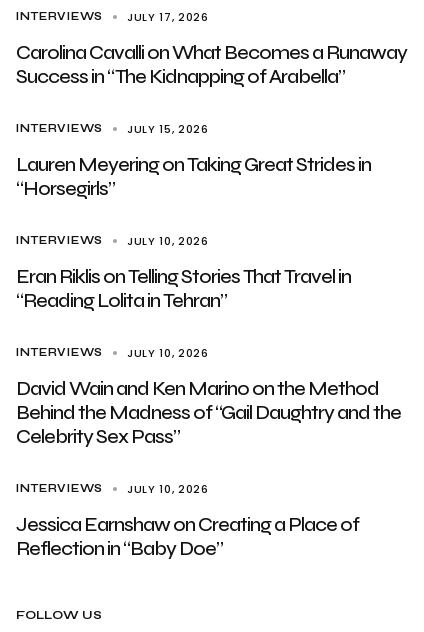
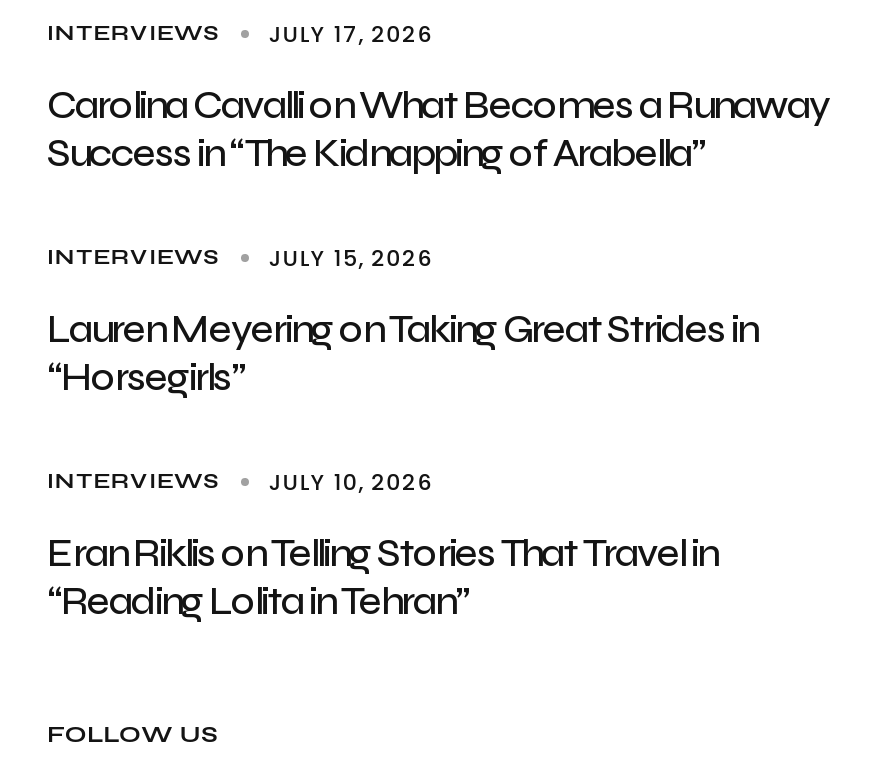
- INTERVIEWS
- JULY 10, 2026
- David Wain and Ken Marino on the Method
- Behind the Madness of “Gail Daughtry and the
- Celebrity Sex Pass”
- INTERVIEWS
- JULY 10, 2026
- Jessica Earnshaw on Creating a Place of
- Reflection in “Baby Doe”
